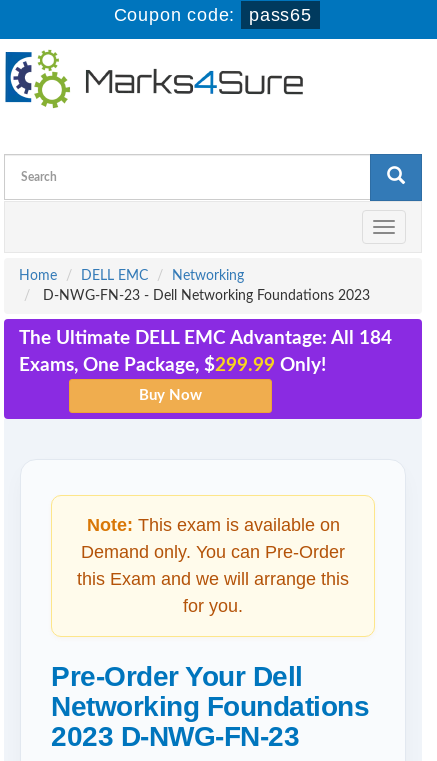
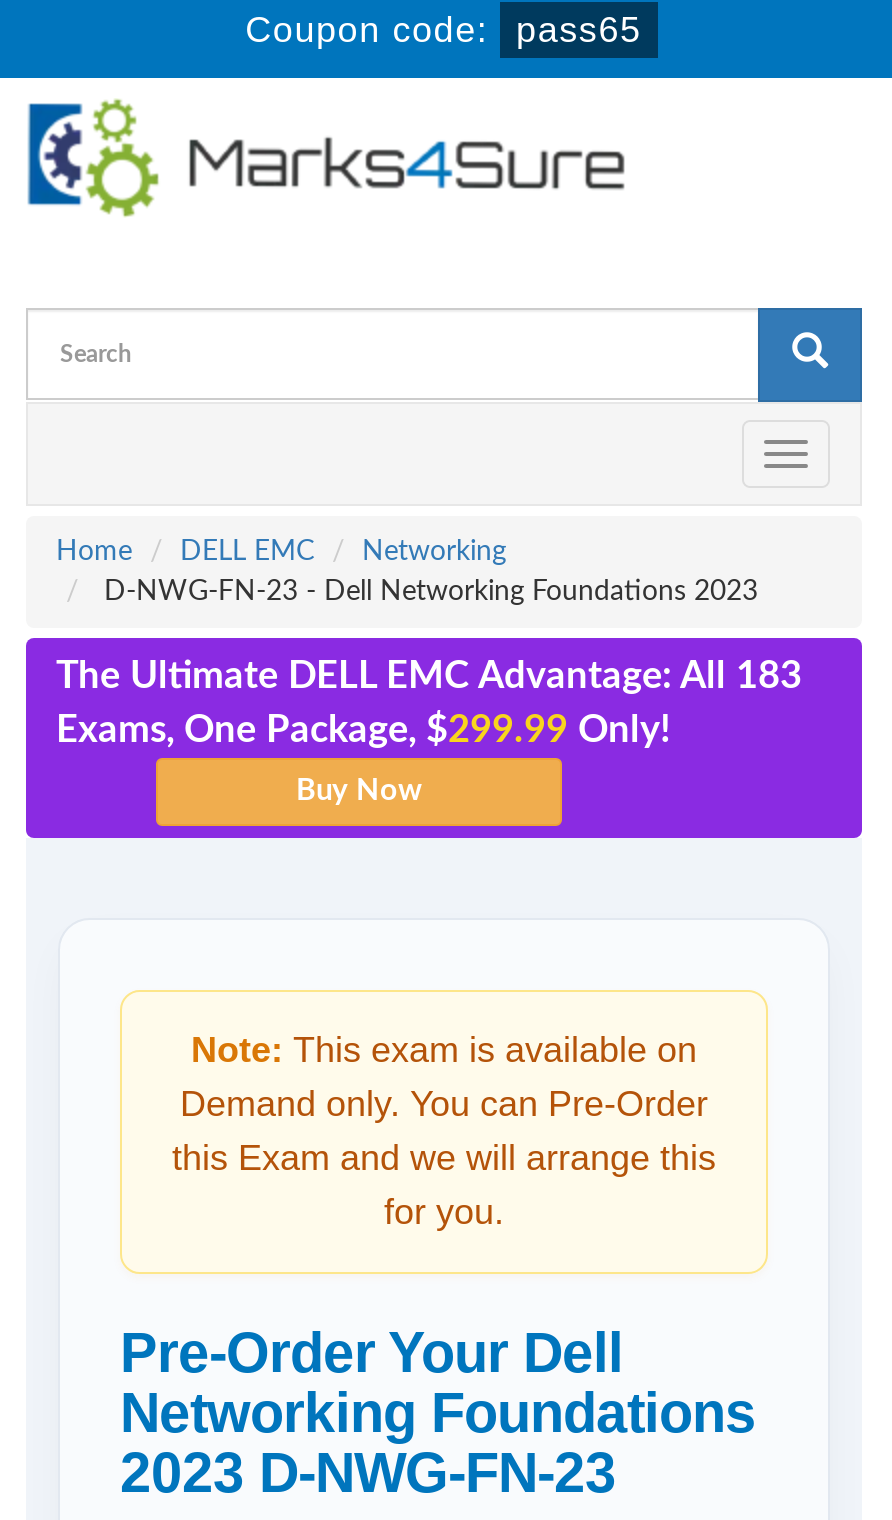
- The Ultimate DELL EMC Advantage: All 184
+ The Ultimate DELL EMC Advantage: All 183
